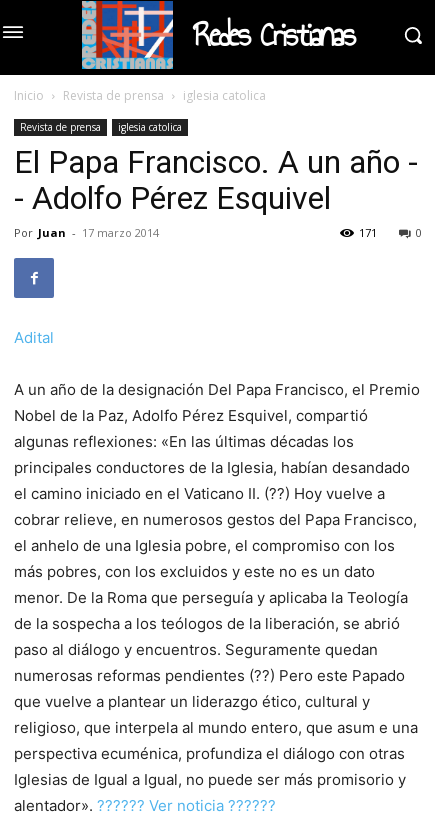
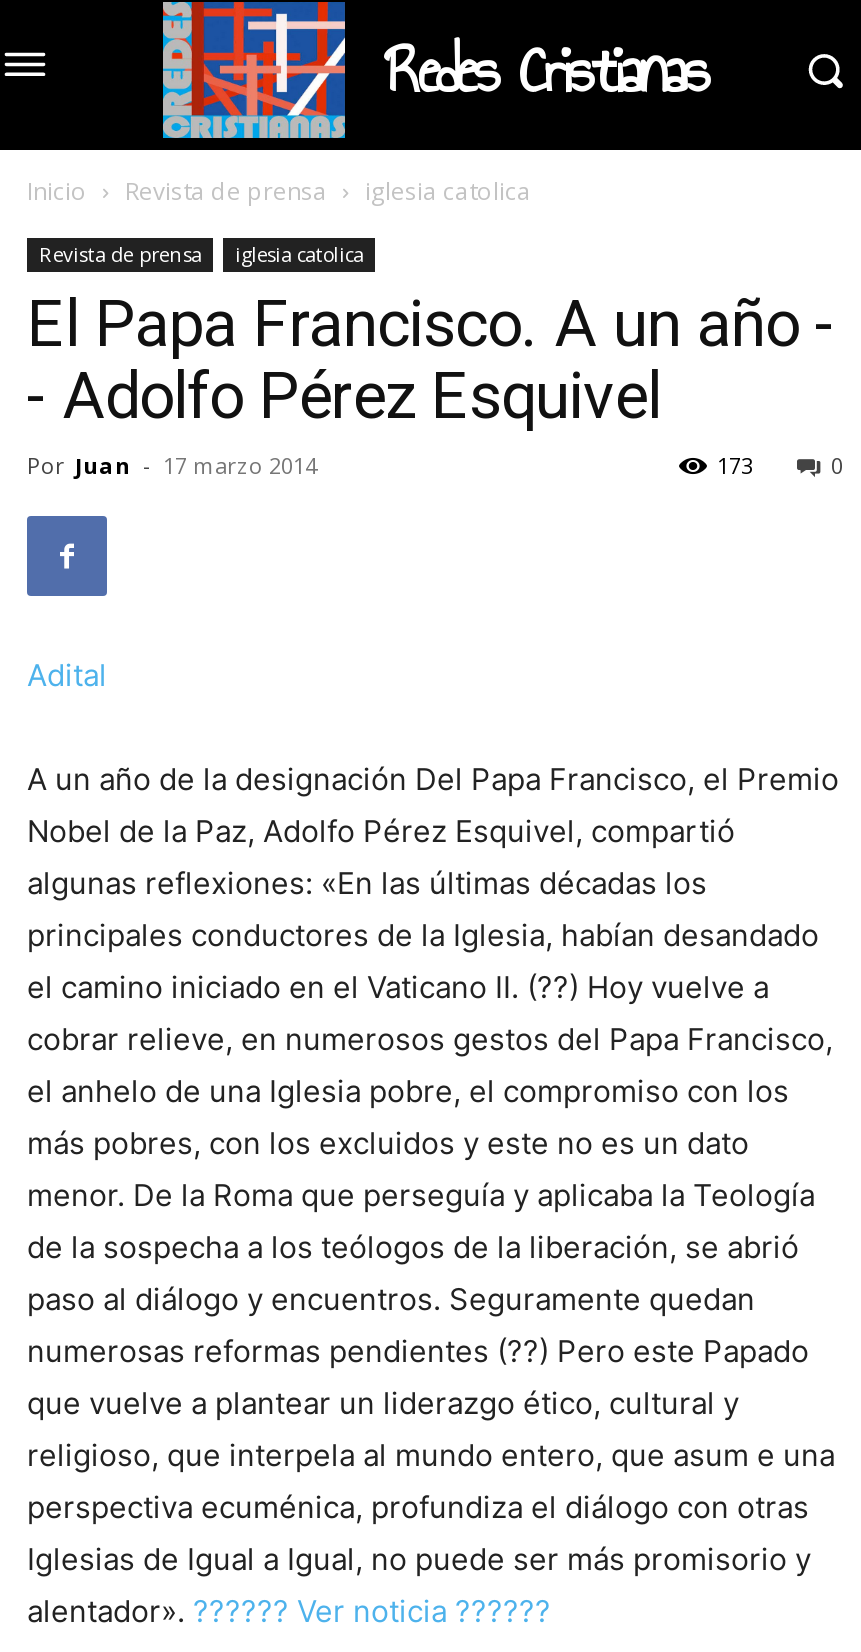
- 171
+ 173
